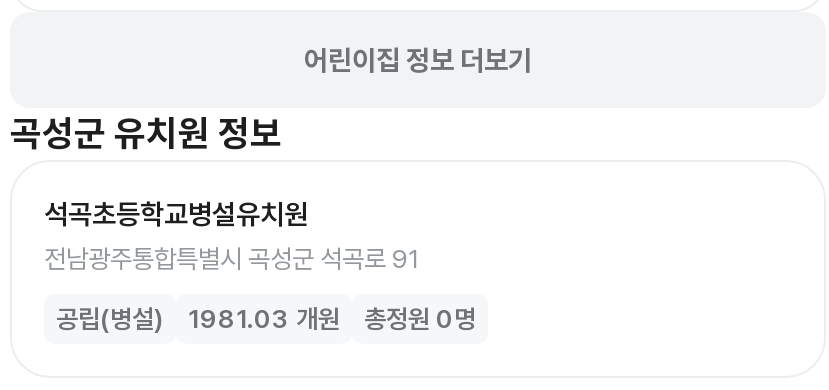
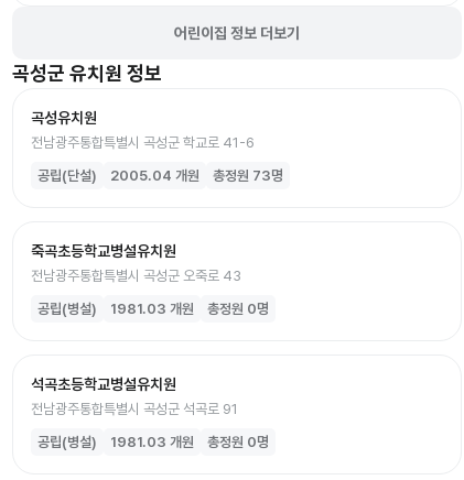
+ 곡성유치원
+ 전남광주통합특별시 곡성군 학교로 41-6
+ 공립(단설)
+ 2005.04 개원
+ 총정원 73명

+ 죽곡초등학교병설유치원
+ 전남광주통합특별시 곡성군 오죽로 43
+ 공립(병설)
+ 1981.03 개원
+ 총정원 0명
